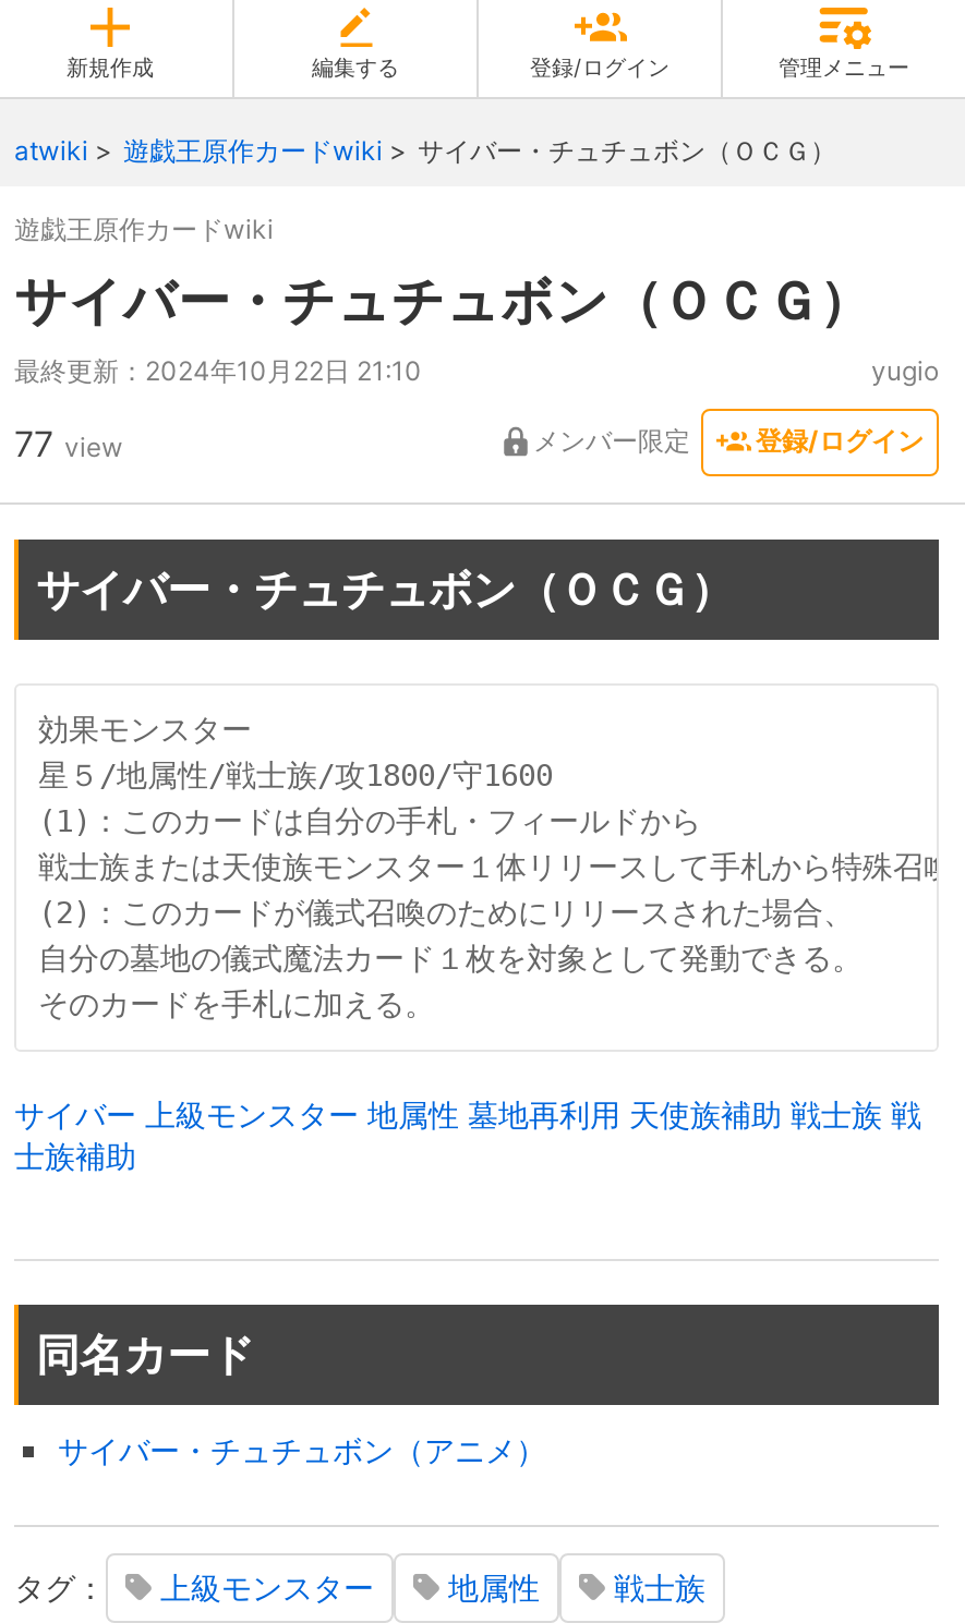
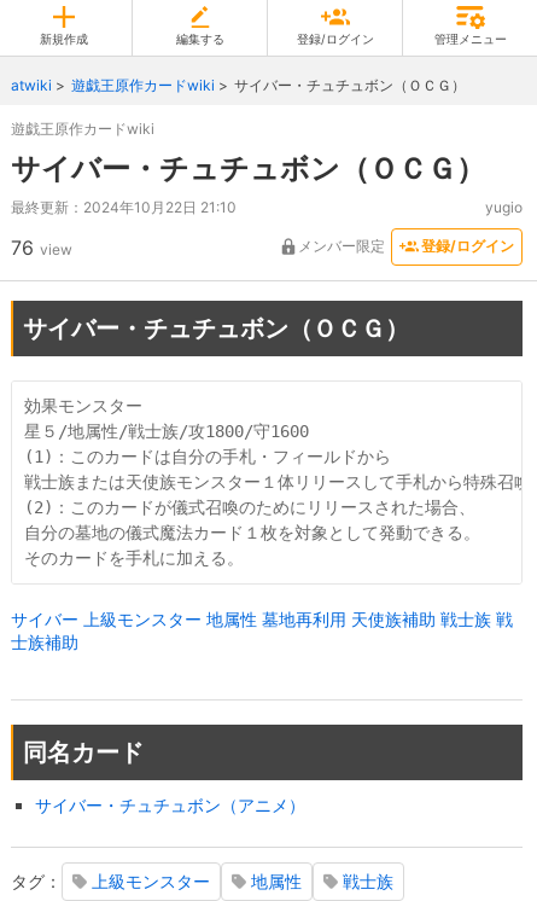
- 77 view
+ 76 view
